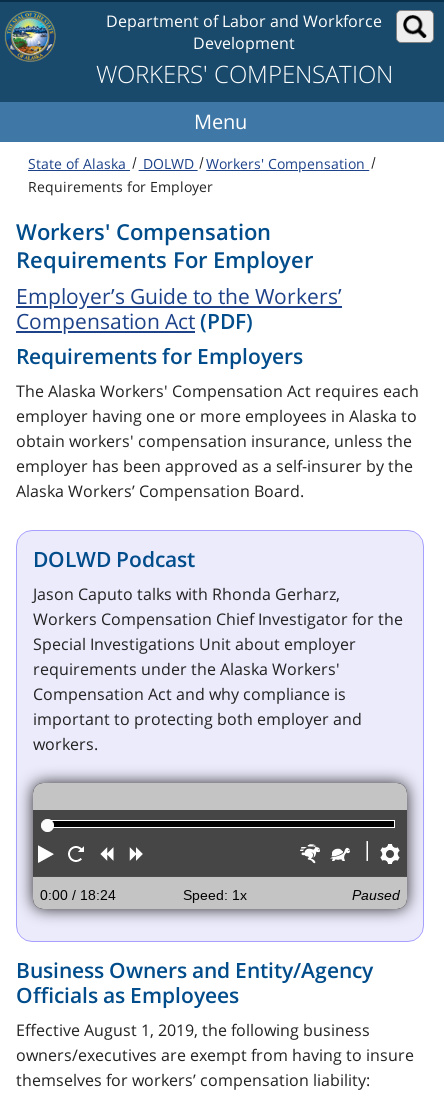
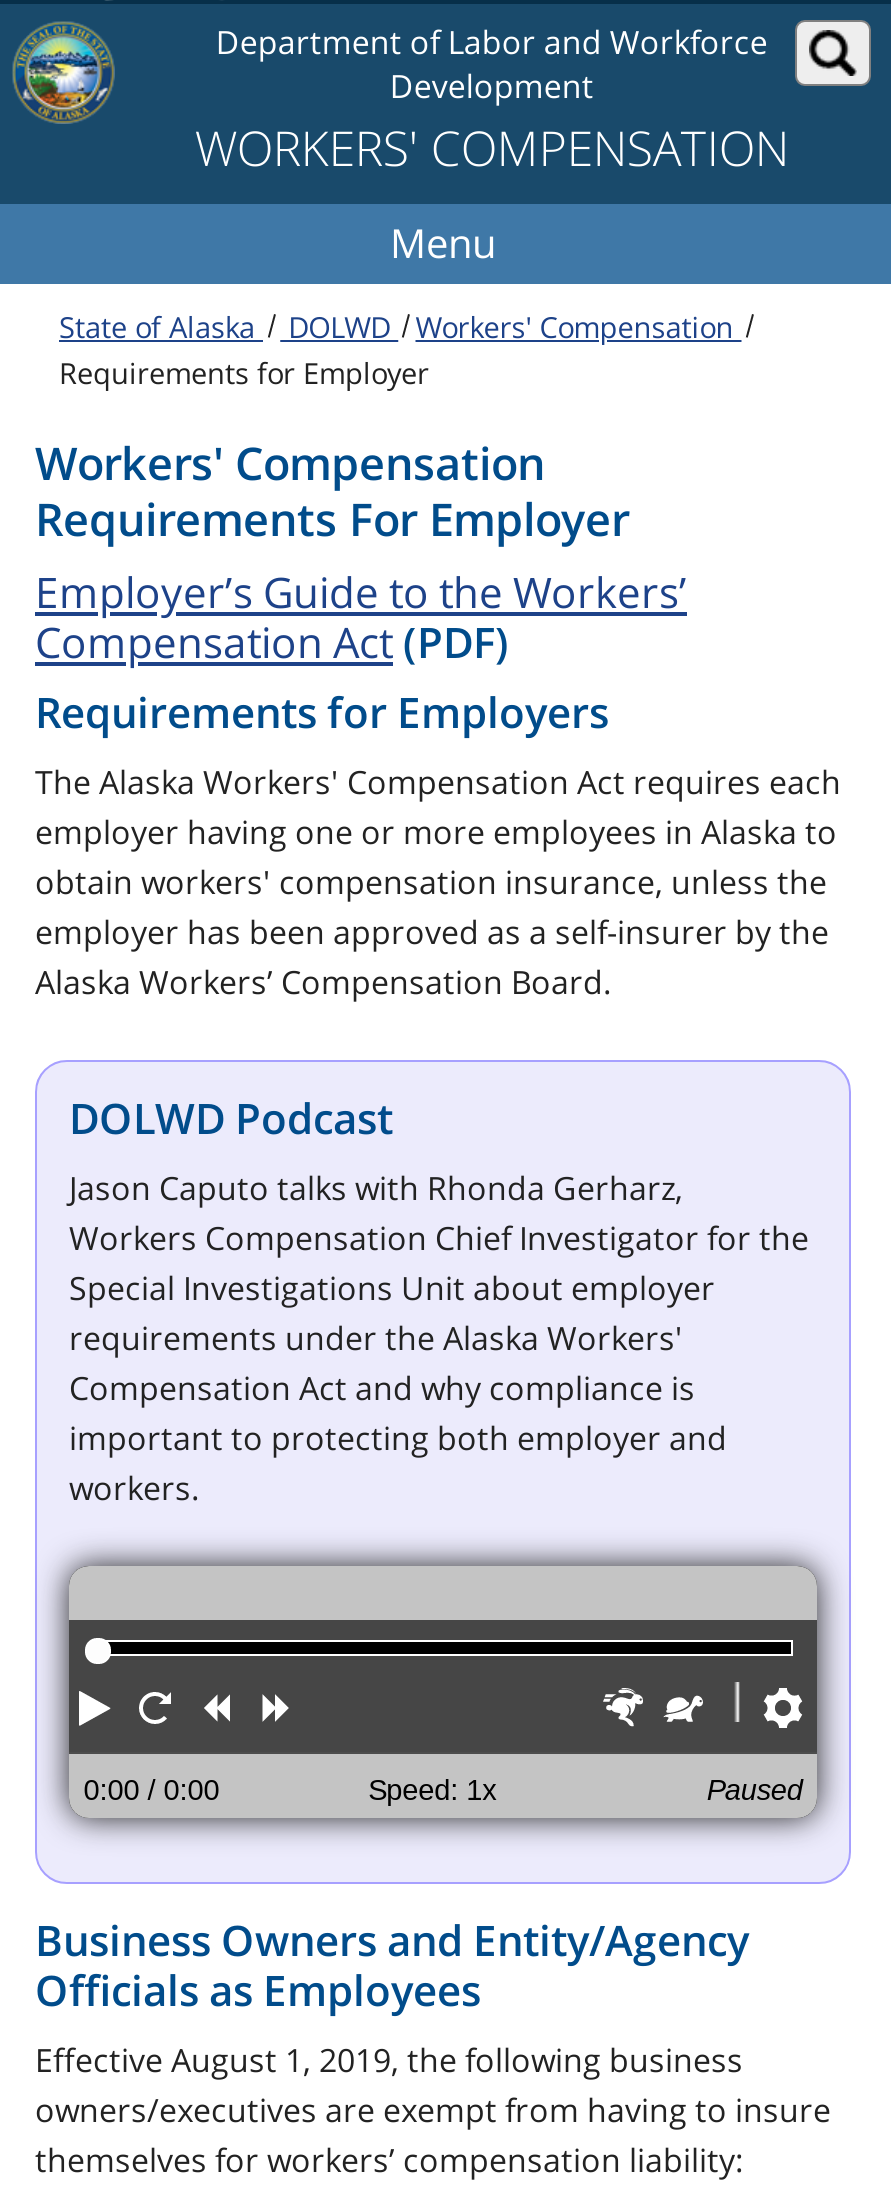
- 0:00 / 18:24
+ 0:00 / 0:00
